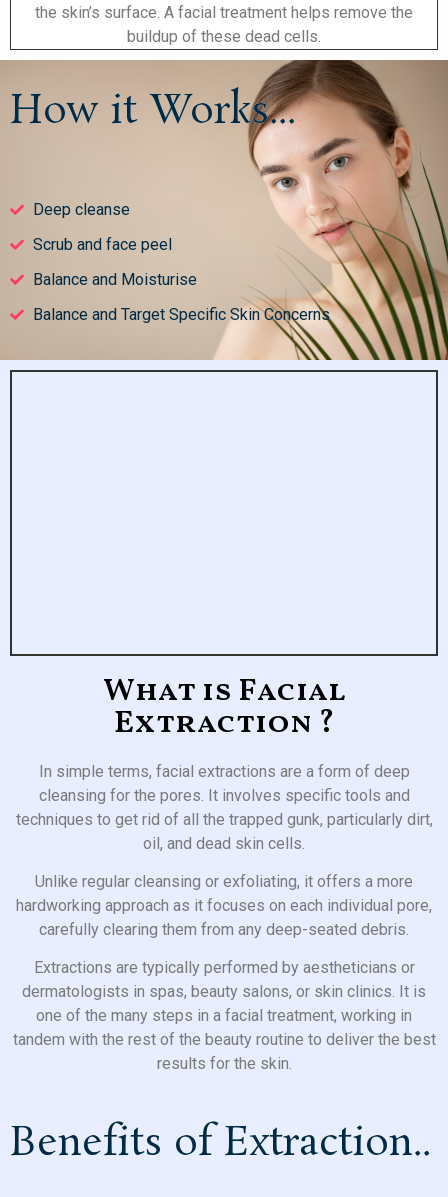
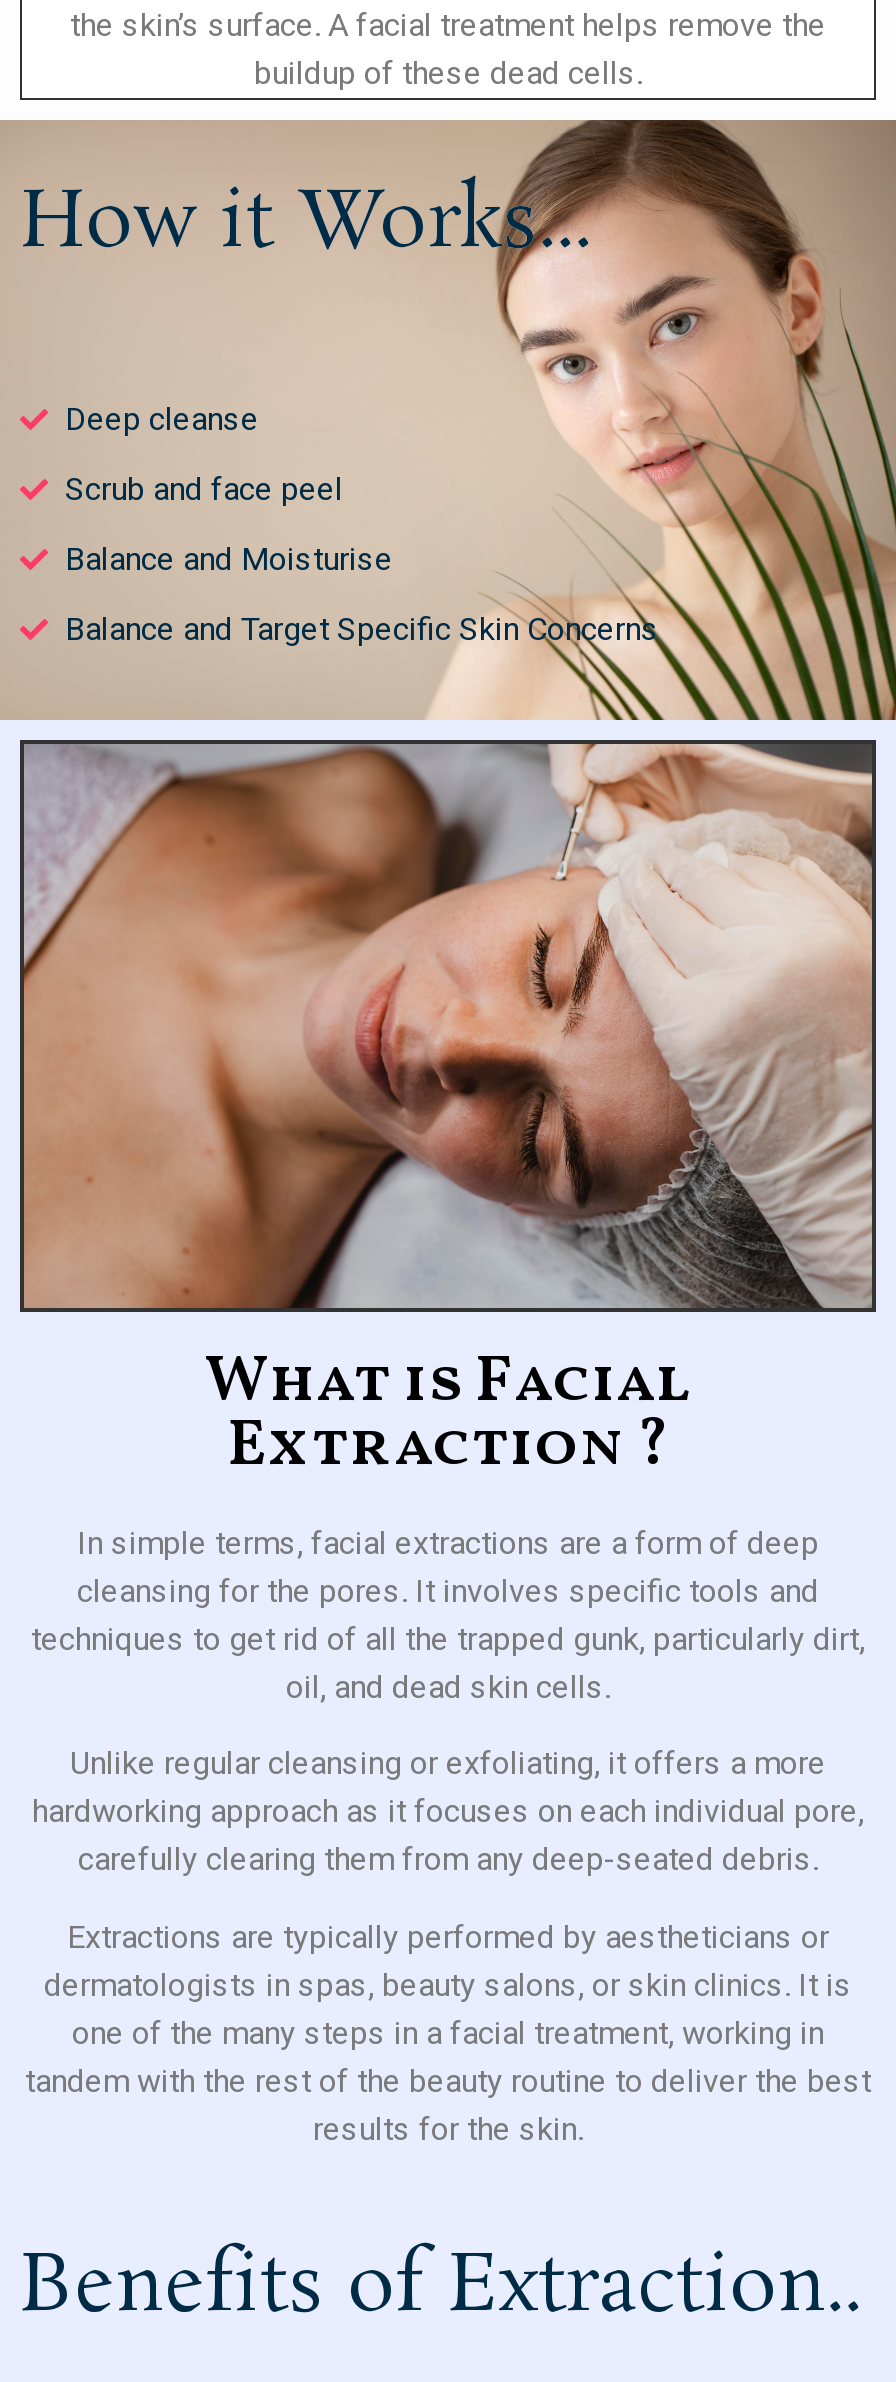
+ [image]
